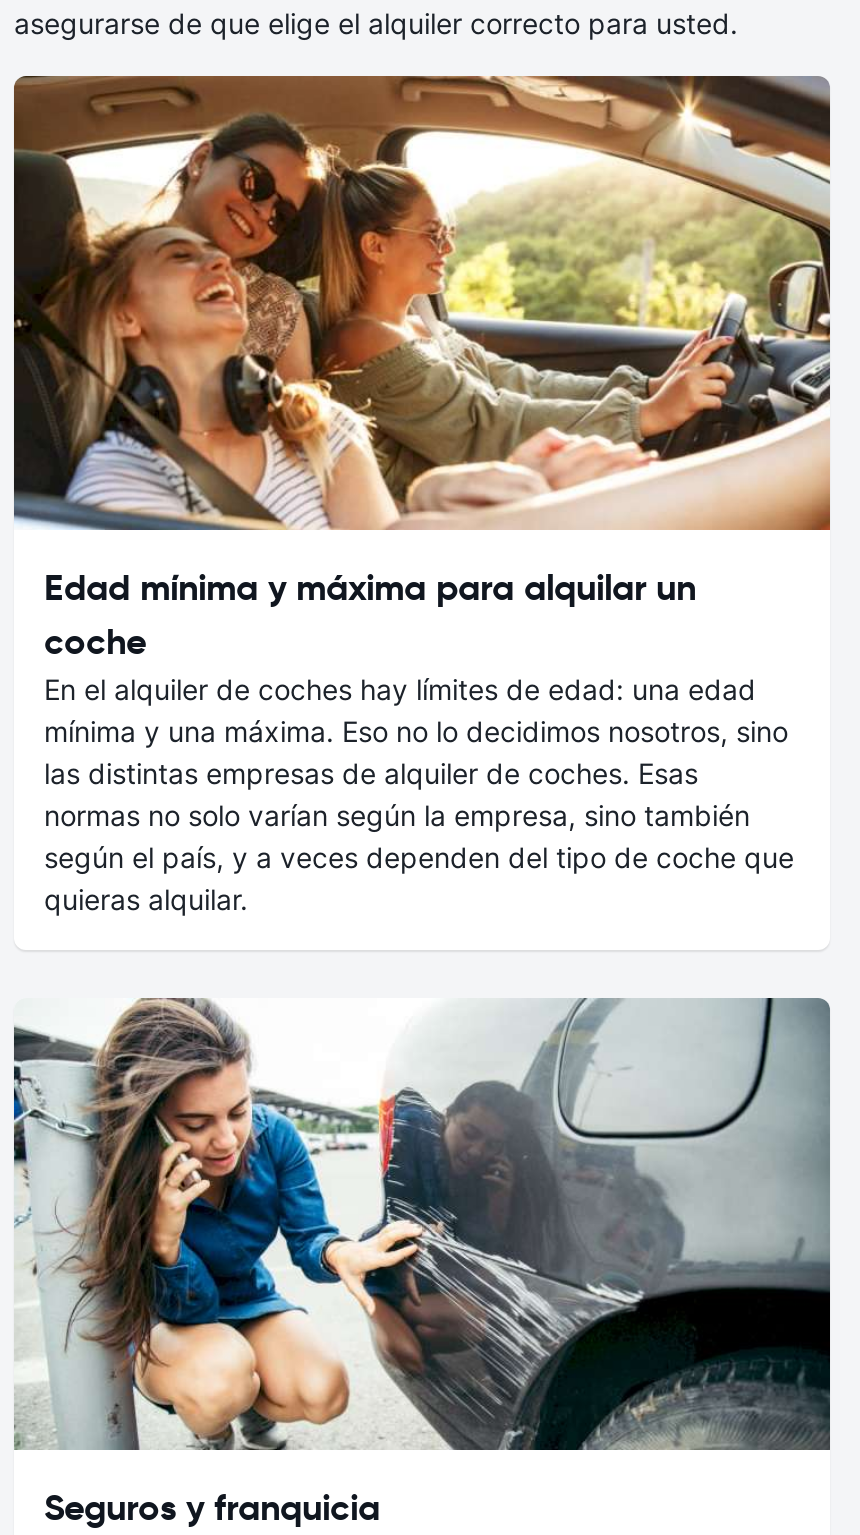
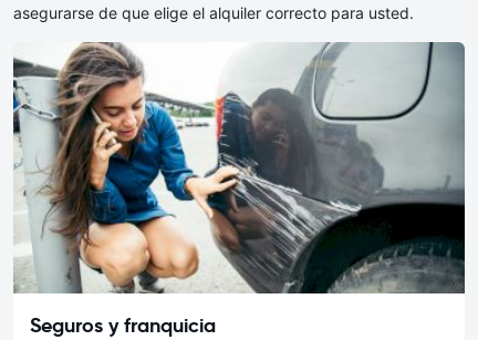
- [image]
- Edad mínima y máxima para alquilar un
- coche
- En el alquiler de coches hay límites de edad: una edad
- mínima y una máxima. Eso no lo decidimos nosotros, sino
- las distintas empresas de alquiler de coches. Esas
- normas no solo varían según la empresa, sino también
- según el país, y a veces dependen del tipo de coche que
- quieras alquilar.
